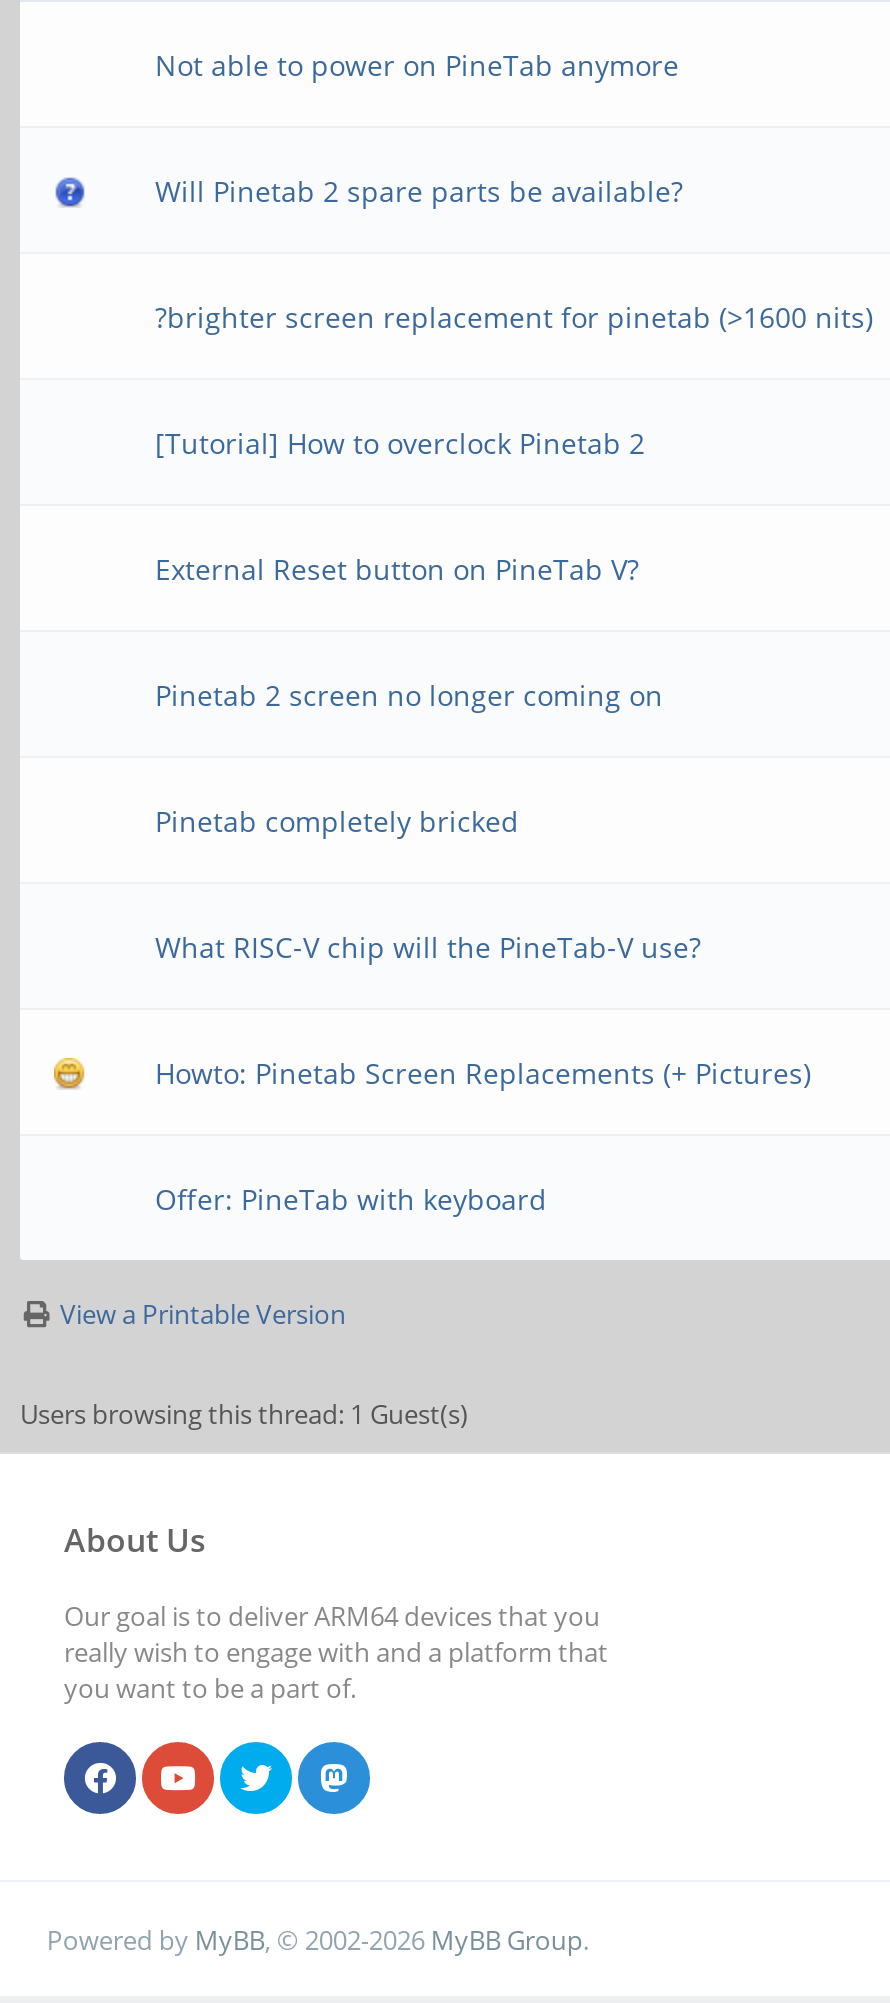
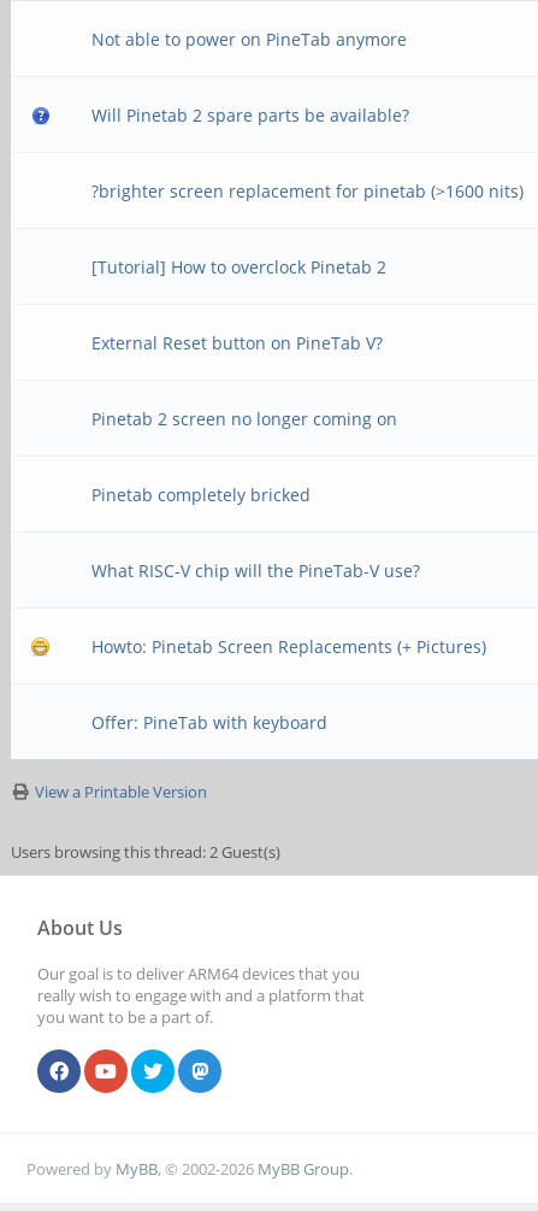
- Users browsing this thread: 1 Guest(s)
+ Users browsing this thread: 2 Guest(s)
